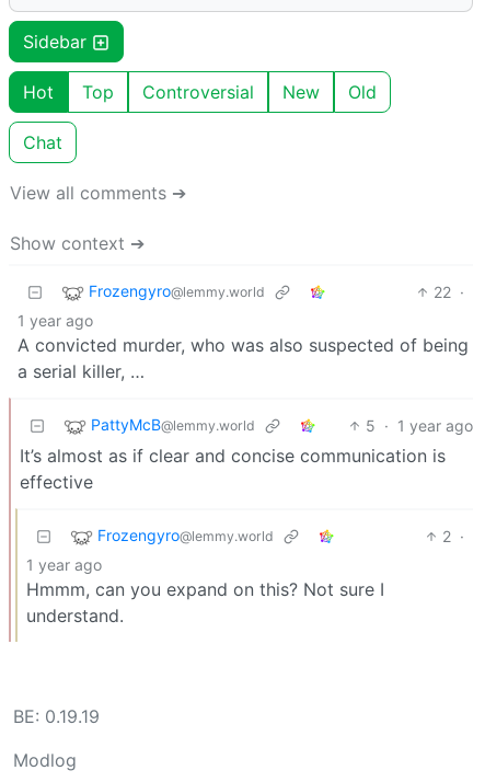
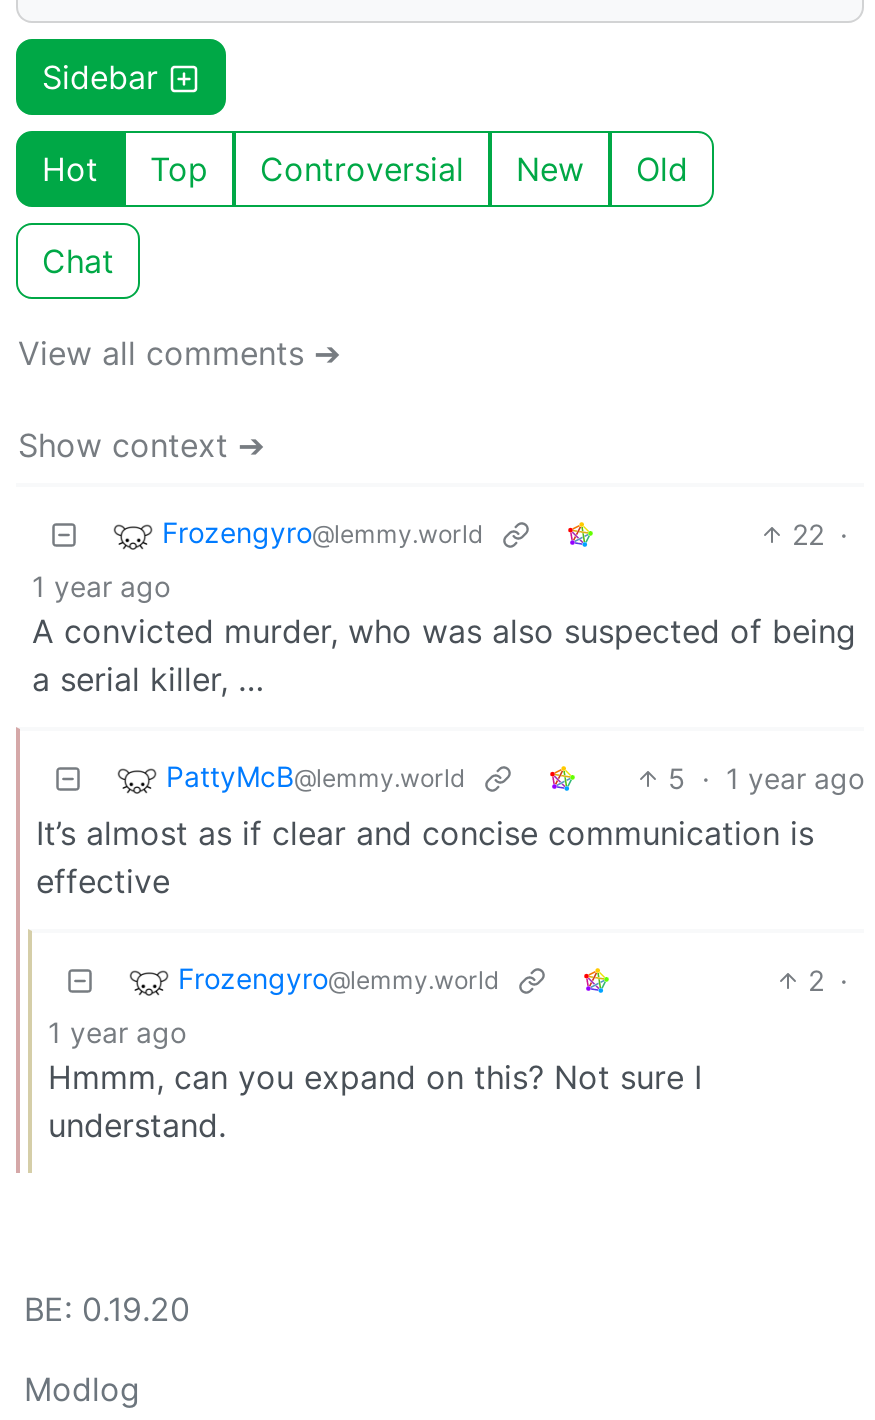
- BE: 0.19.19
+ BE: 0.19.20
